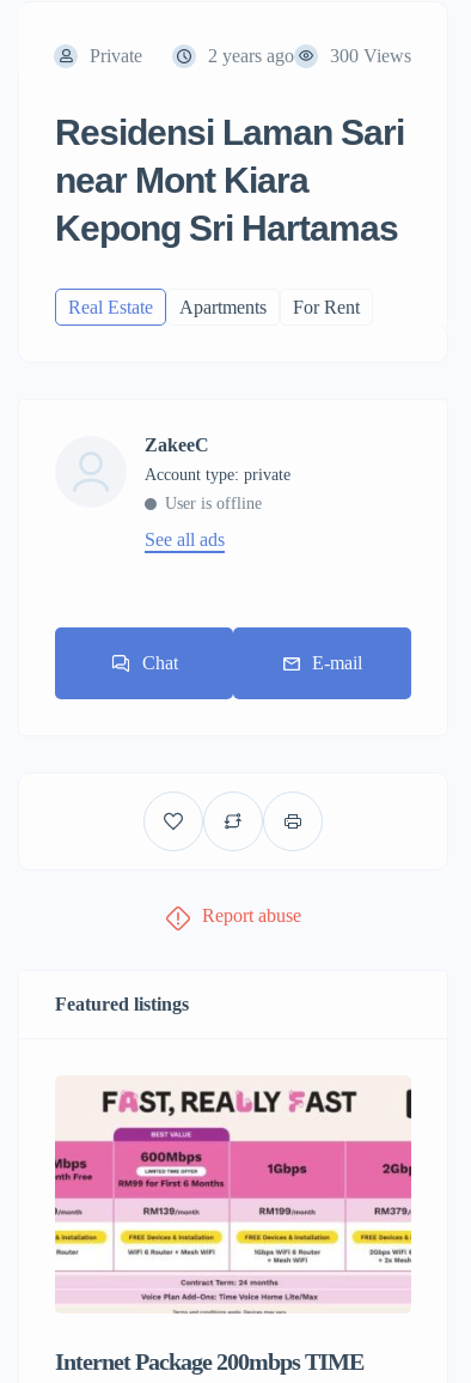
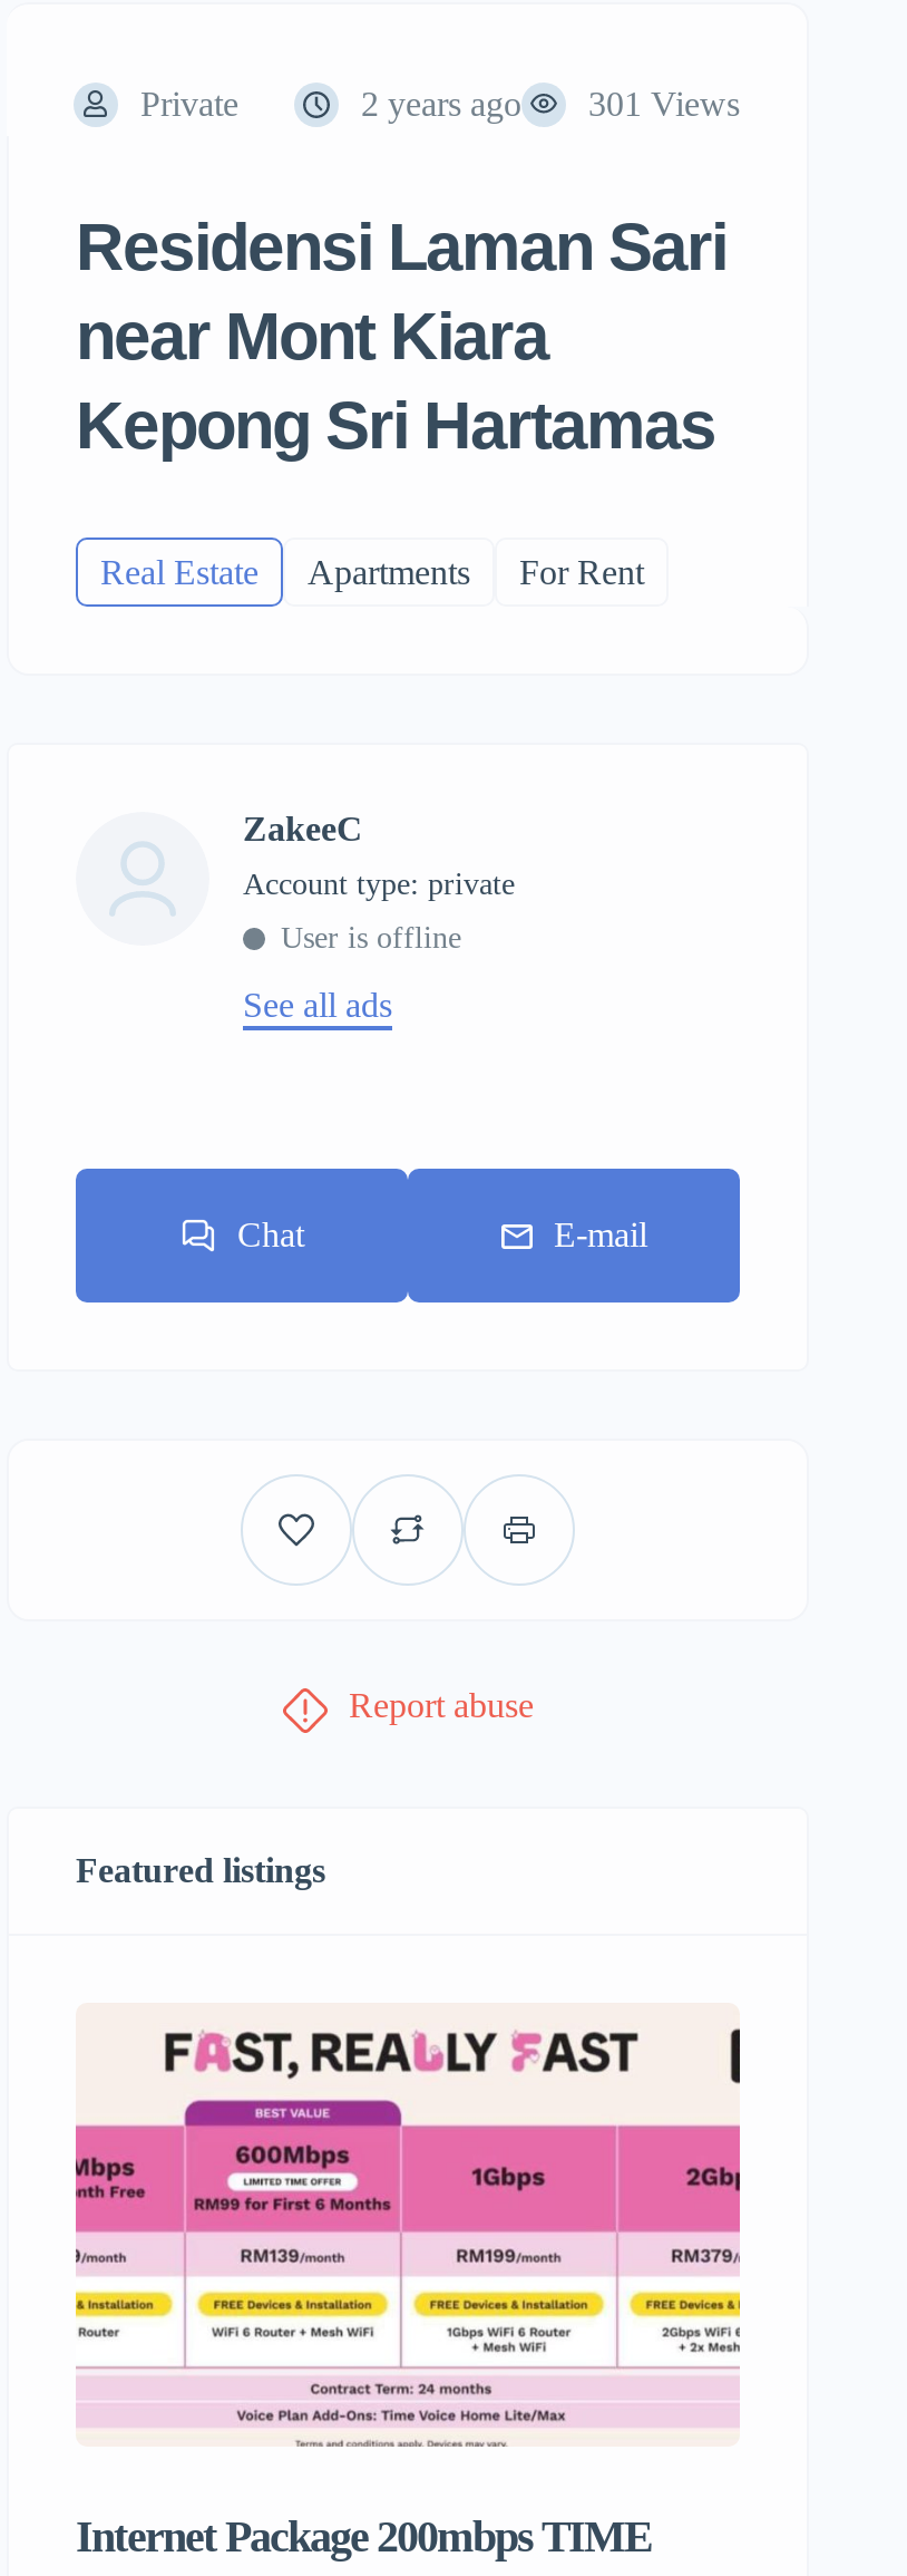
- 2 years ago 300 Views
+ 2 years ago 301 Views
